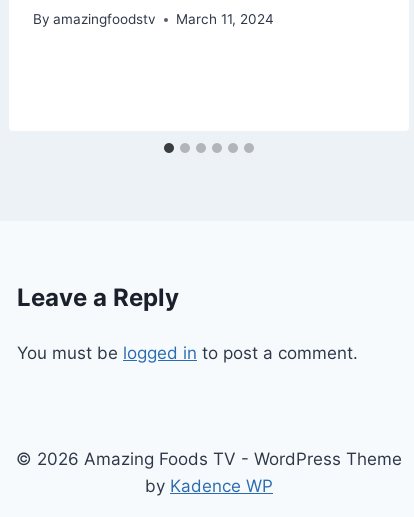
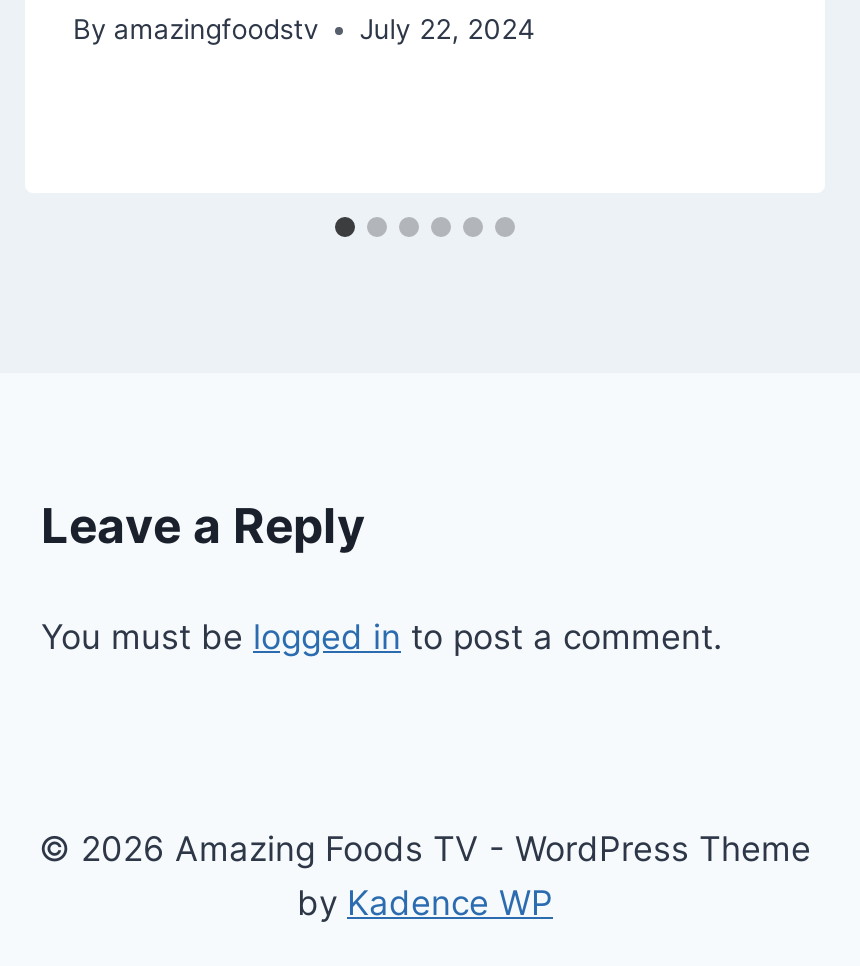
- By amazingfoodstv March 11, 2024
+ By amazingfoodstv July 22, 2024
